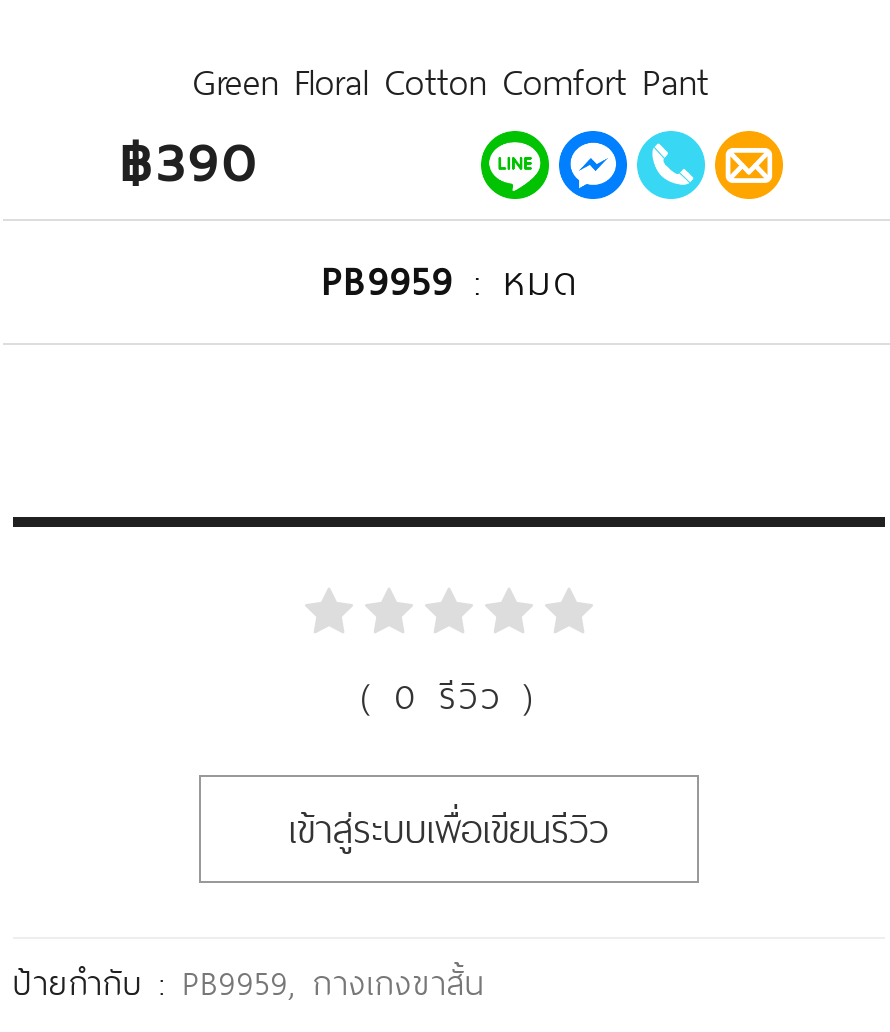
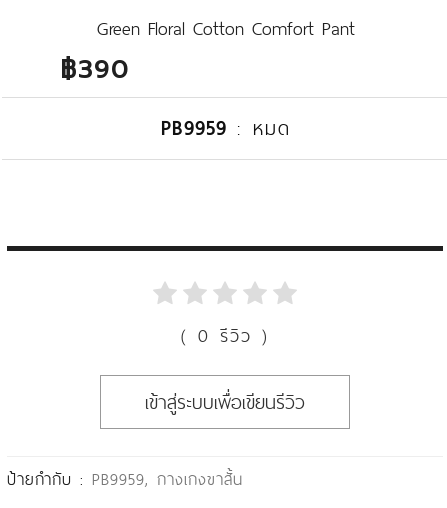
- [image]
